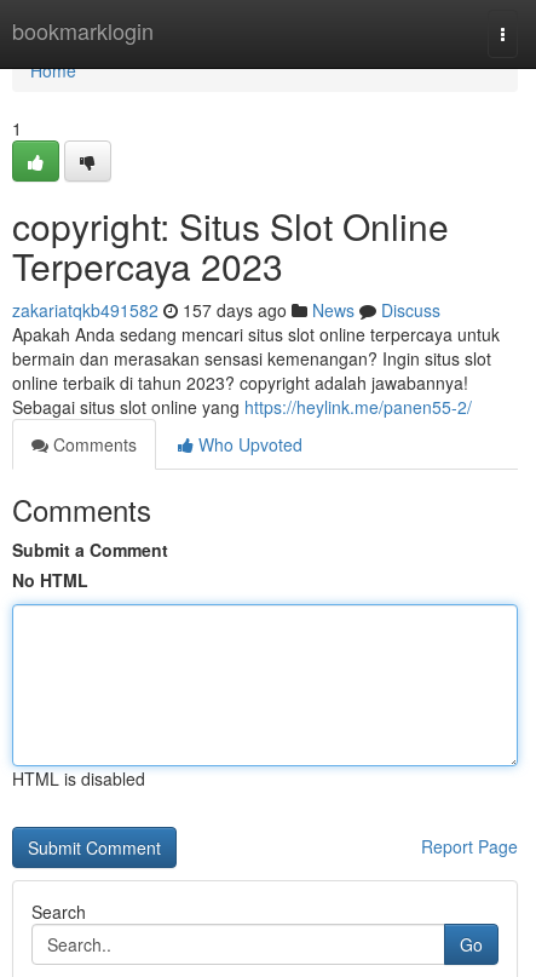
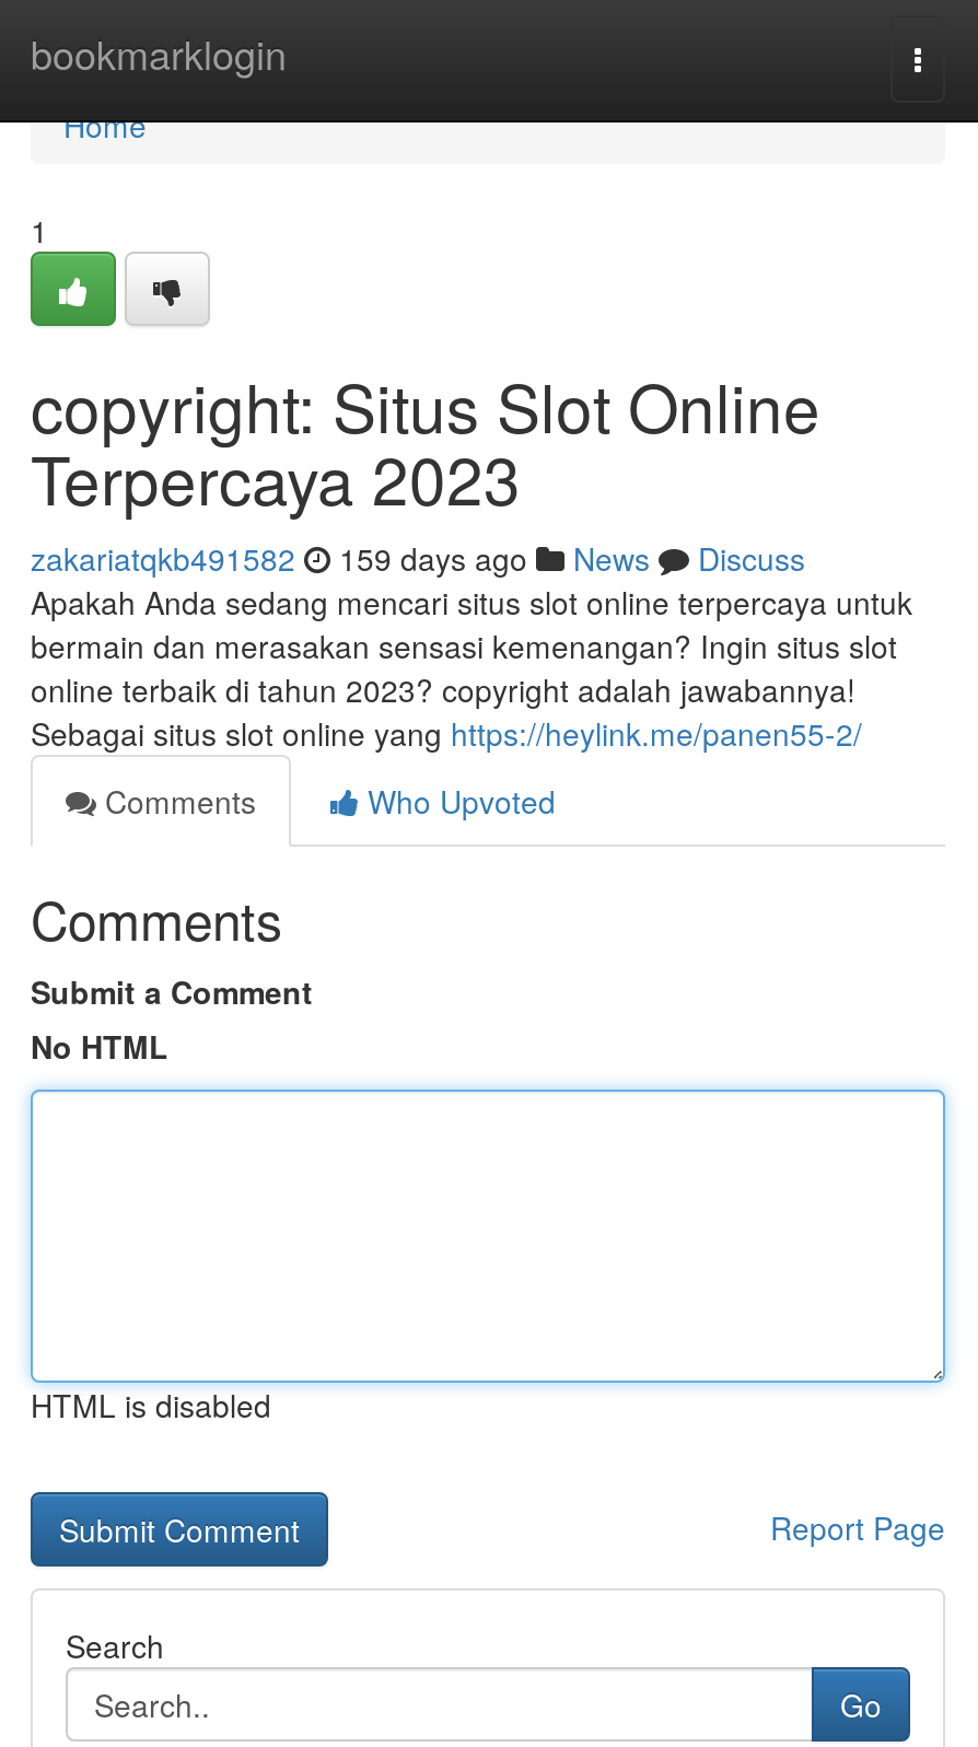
- zakariatqkb491582 157 days ago News Discuss
+ zakariatqkb491582 159 days ago News Discuss
